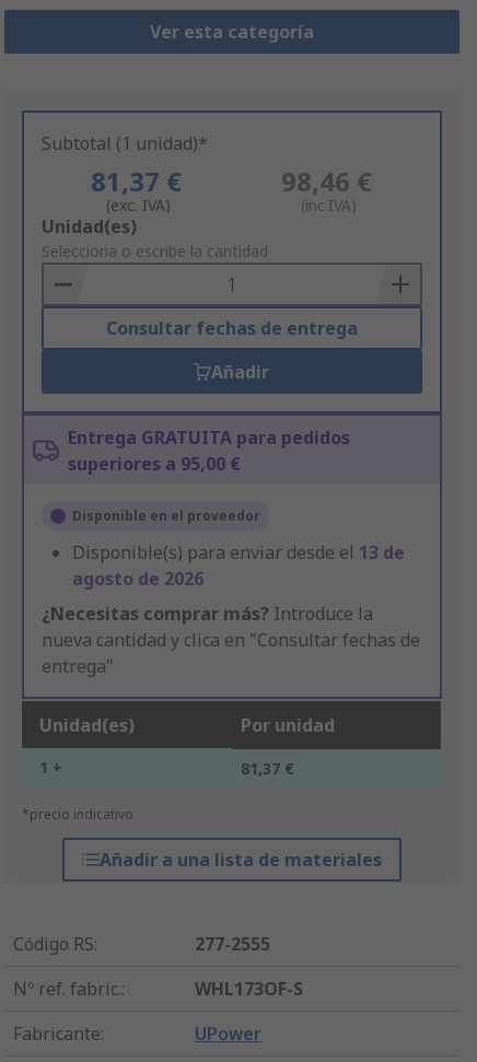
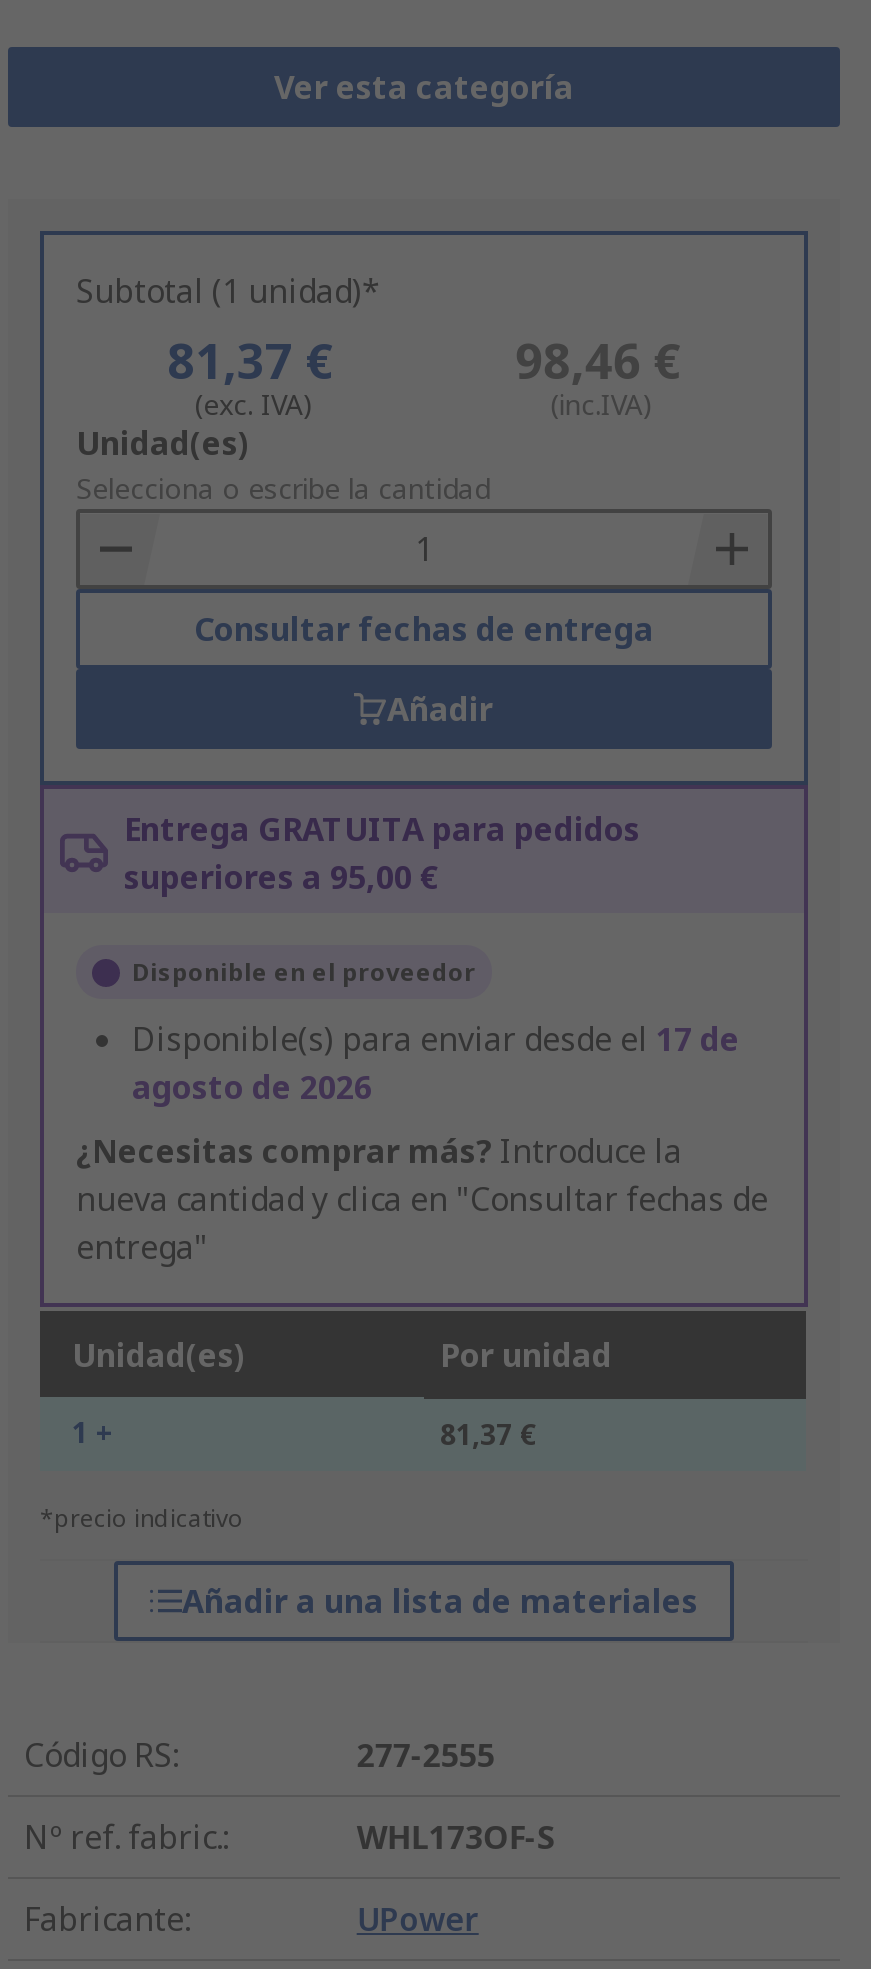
- Disponible(s) para enviar desde el 13 de
+ Disponible(s) para enviar desde el 17 de
